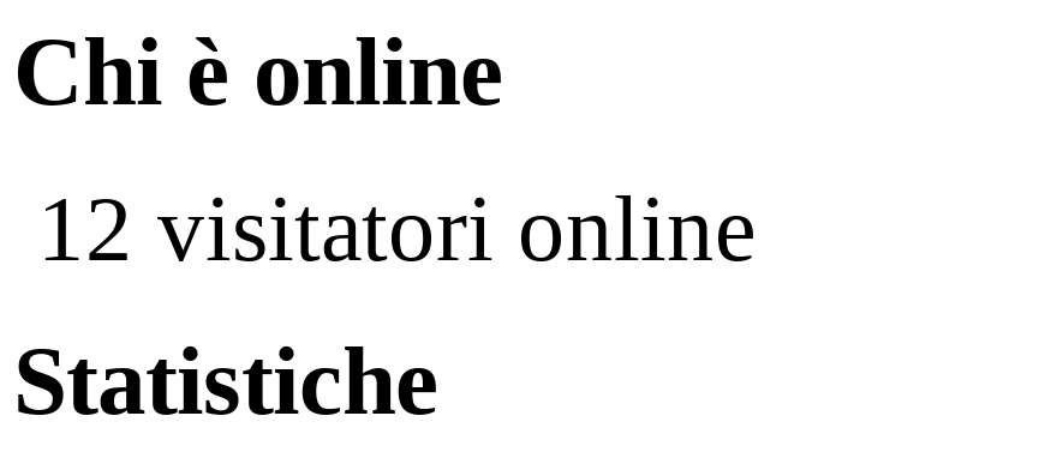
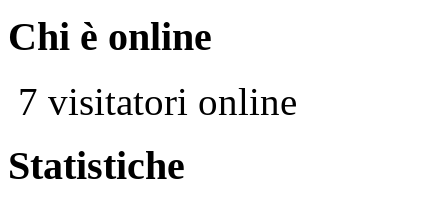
- 12 visitatori online
+ 7 visitatori online
